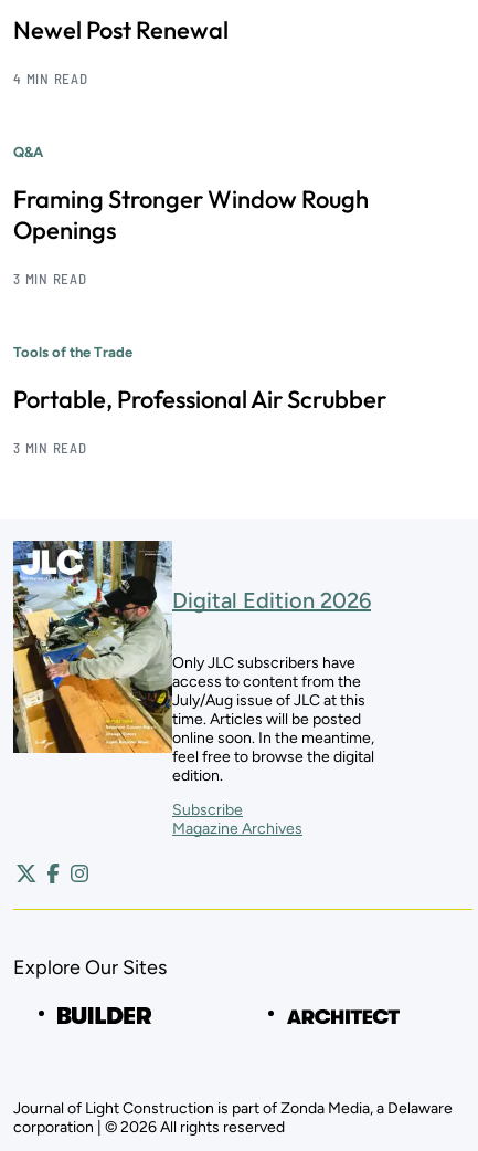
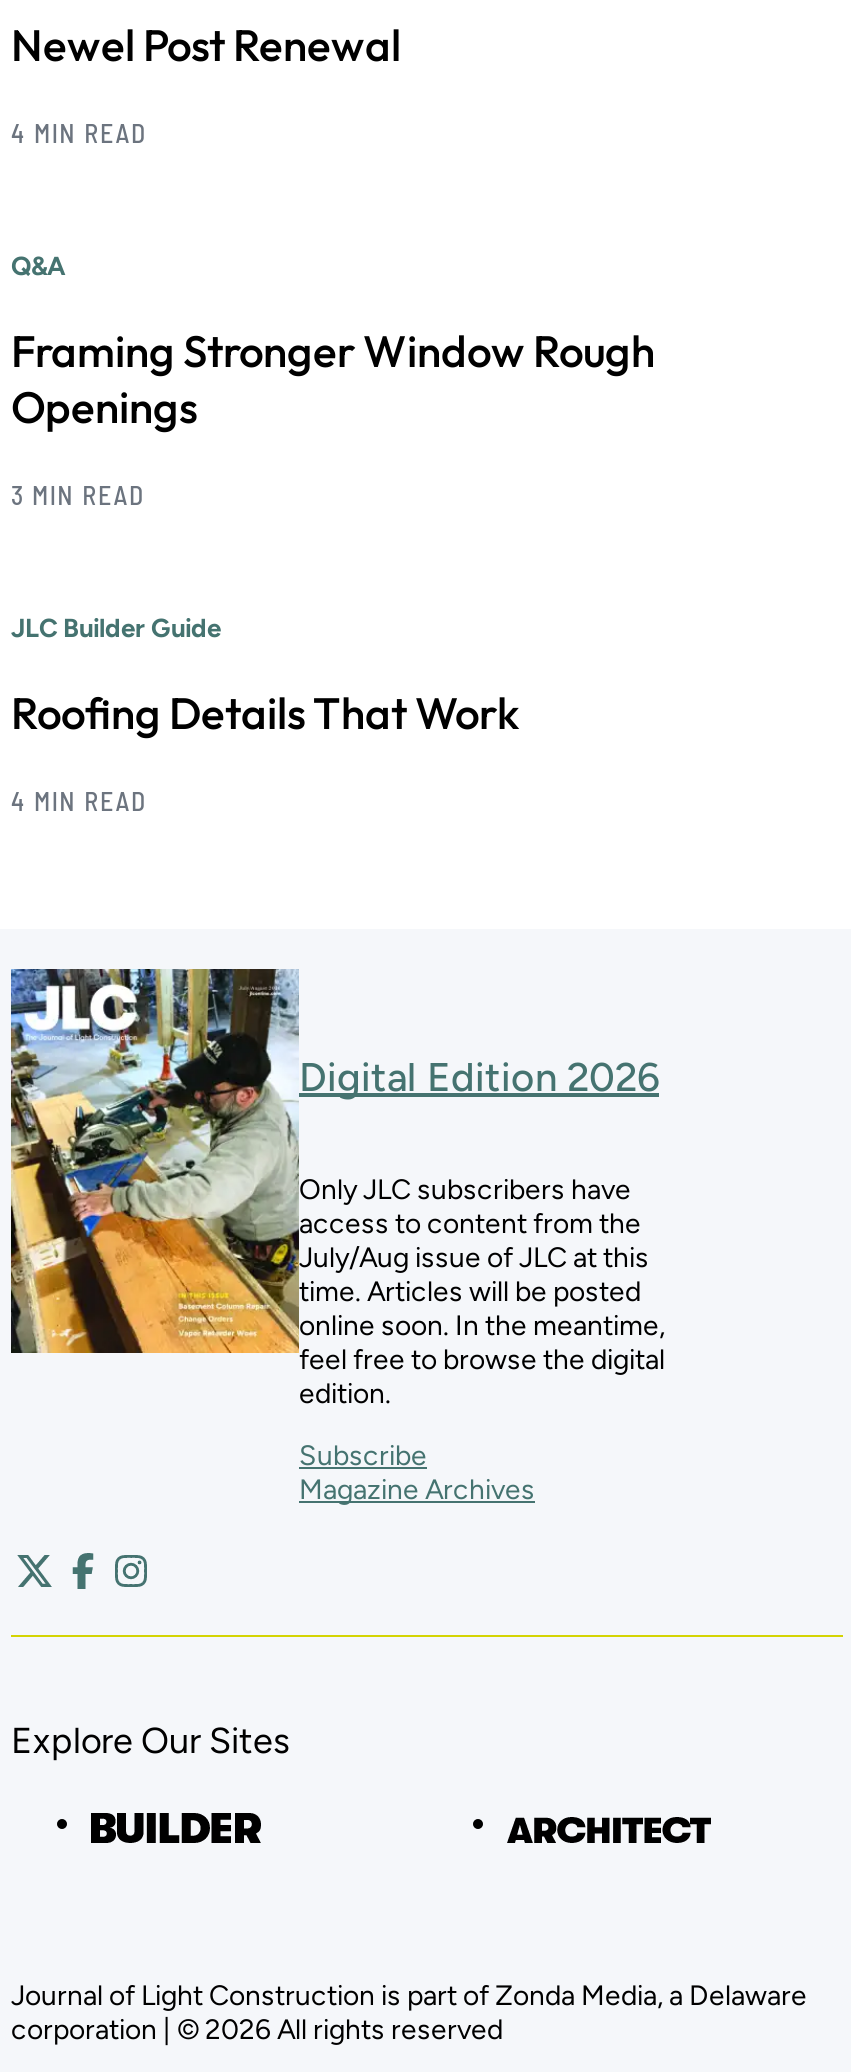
- Tools of the Trade
+ JLC Builder Guide

- Portable, Professional Air Scrubber
+ Roofing Details That Work

- 3 MIN READ
+ 4 MIN READ
